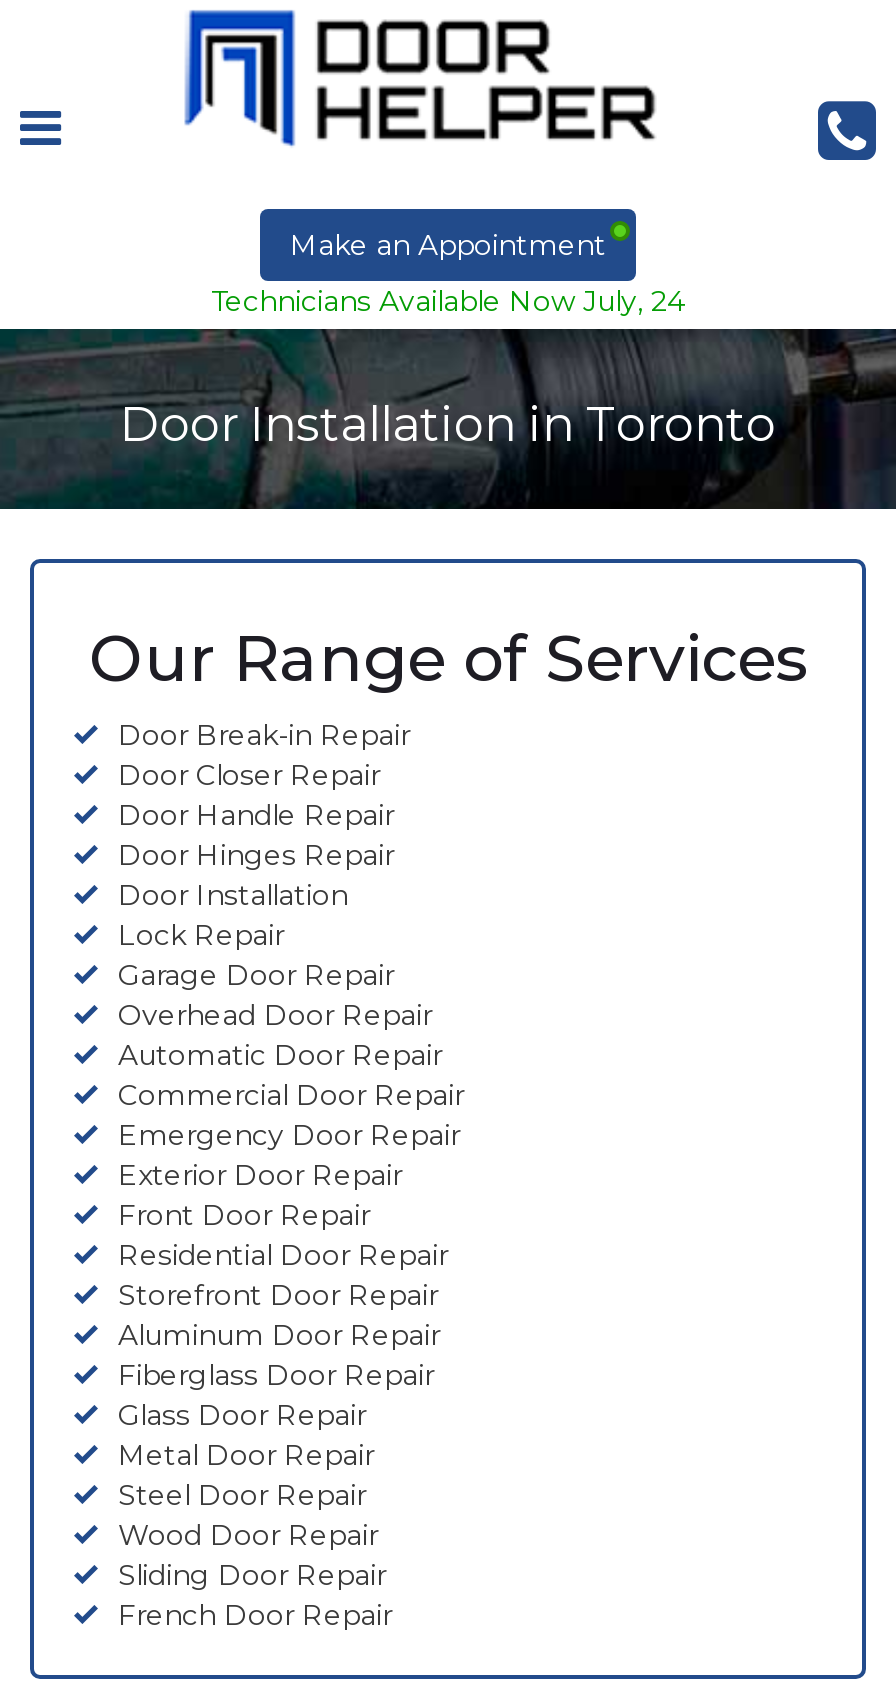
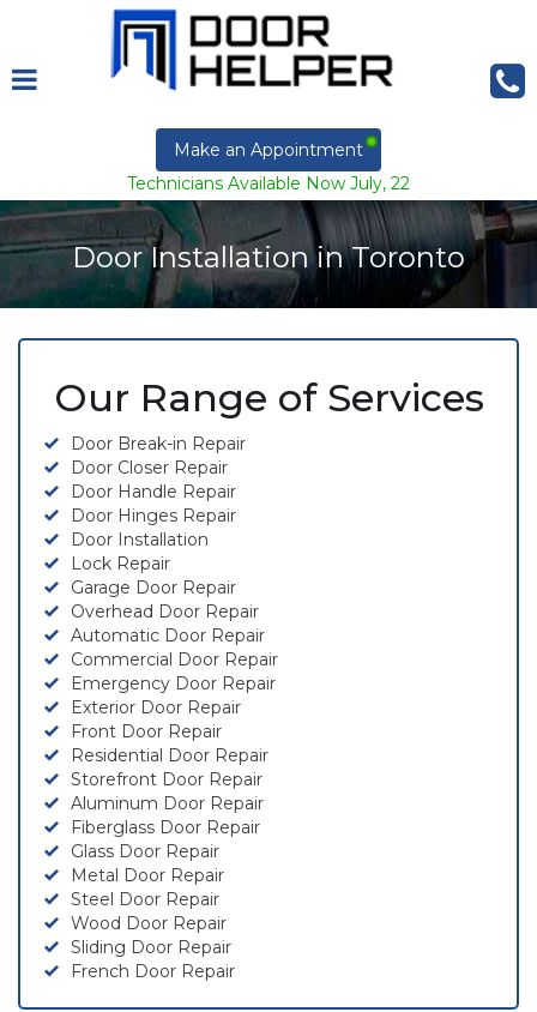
- Technicians Available Now July, 24
+ Technicians Available Now July, 22
